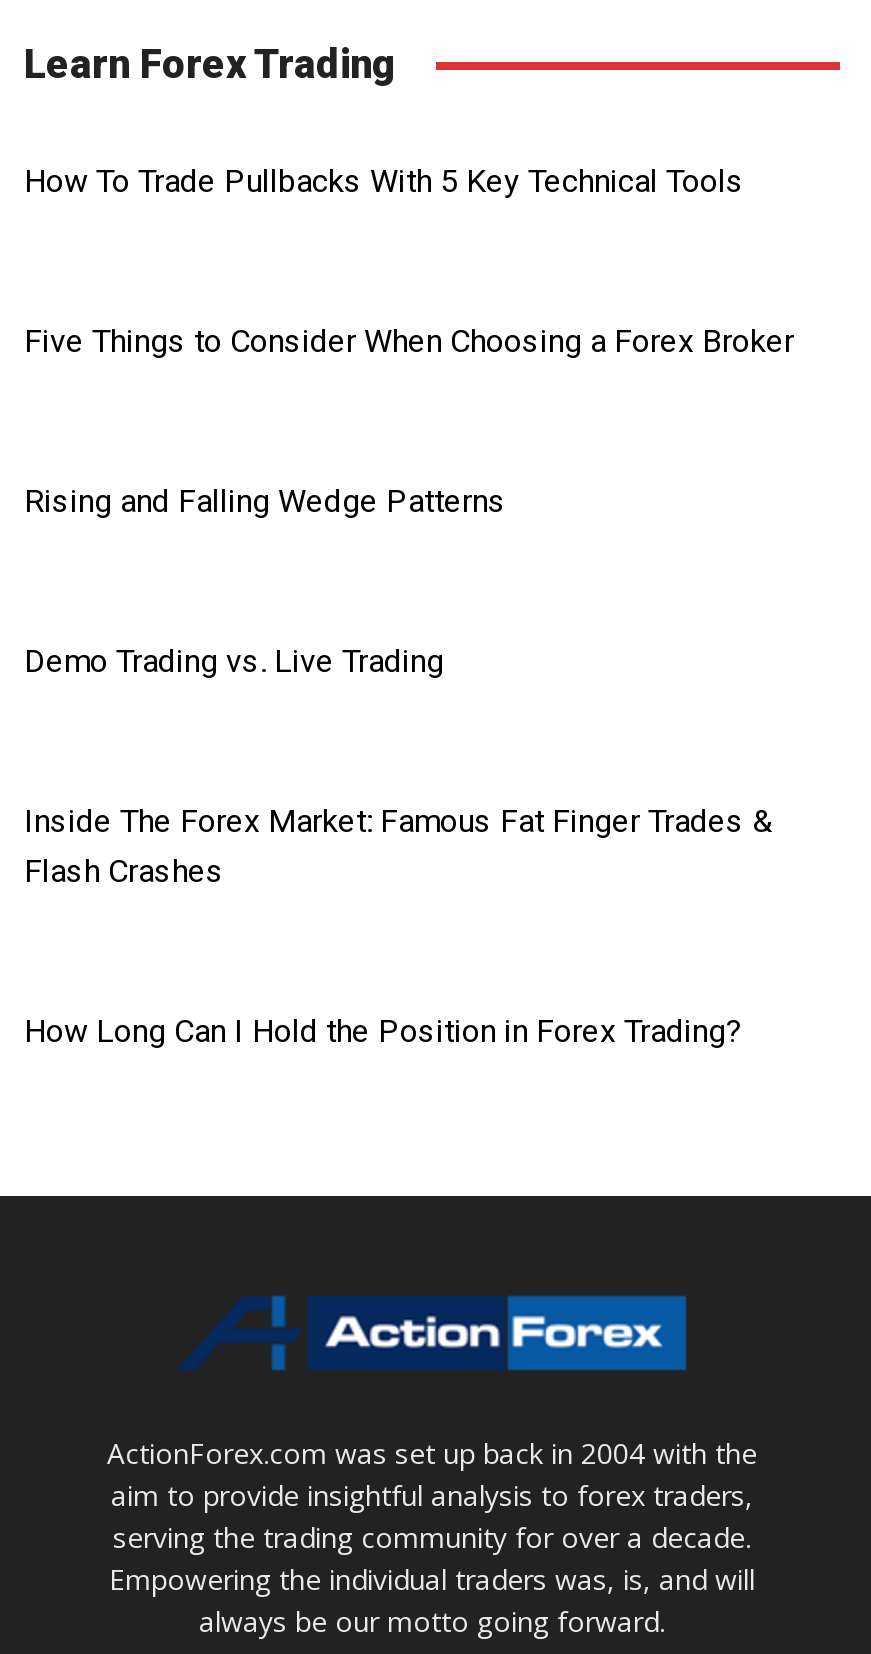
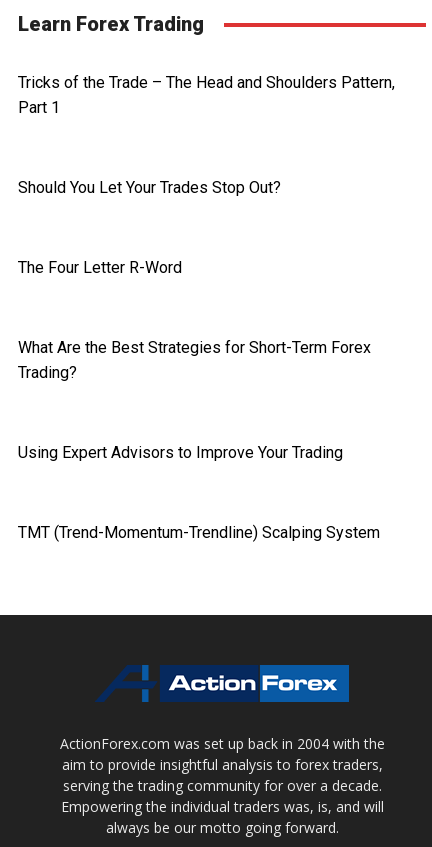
- How To Trade Pullbacks With 5 Key Technical Tools
+ Tricks of the Trade – The Head and Shoulders Pattern,
+ Part 1

- Five Things to Consider When Choosing a Forex Broker
+ Should You Let Your Trades Stop Out?

- Rising and Falling Wedge Patterns
+ The Four Letter R-Word

- Demo Trading vs. Live Trading
+ What Are the Best Strategies for Short-Term Forex
+ Trading?

- Inside The Forex Market: Famous Fat Finger Trades &
- Flash Crashes
+ Using Expert Advisors to Improve Your Trading

- How Long Can I Hold the Position in Forex Trading?
+ TMT (Trend-Momentum-Trendline) Scalping System
